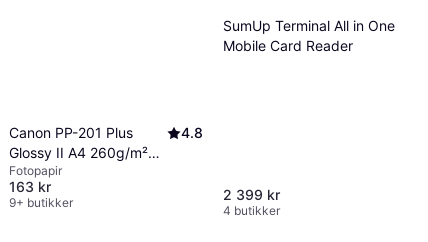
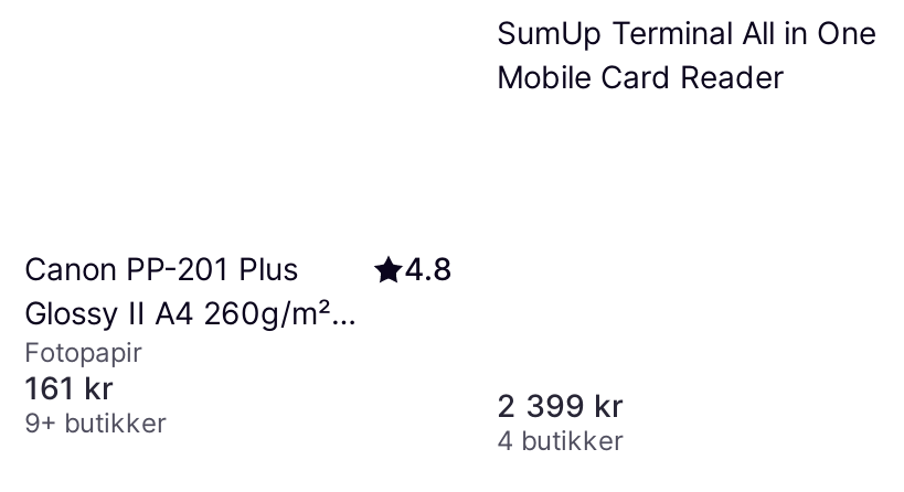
- 163 kr
+ 161 kr
